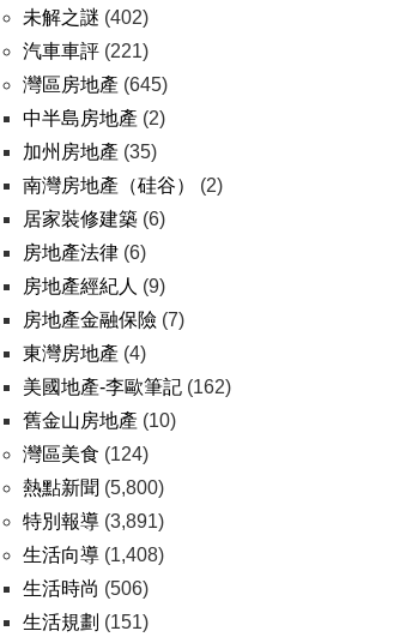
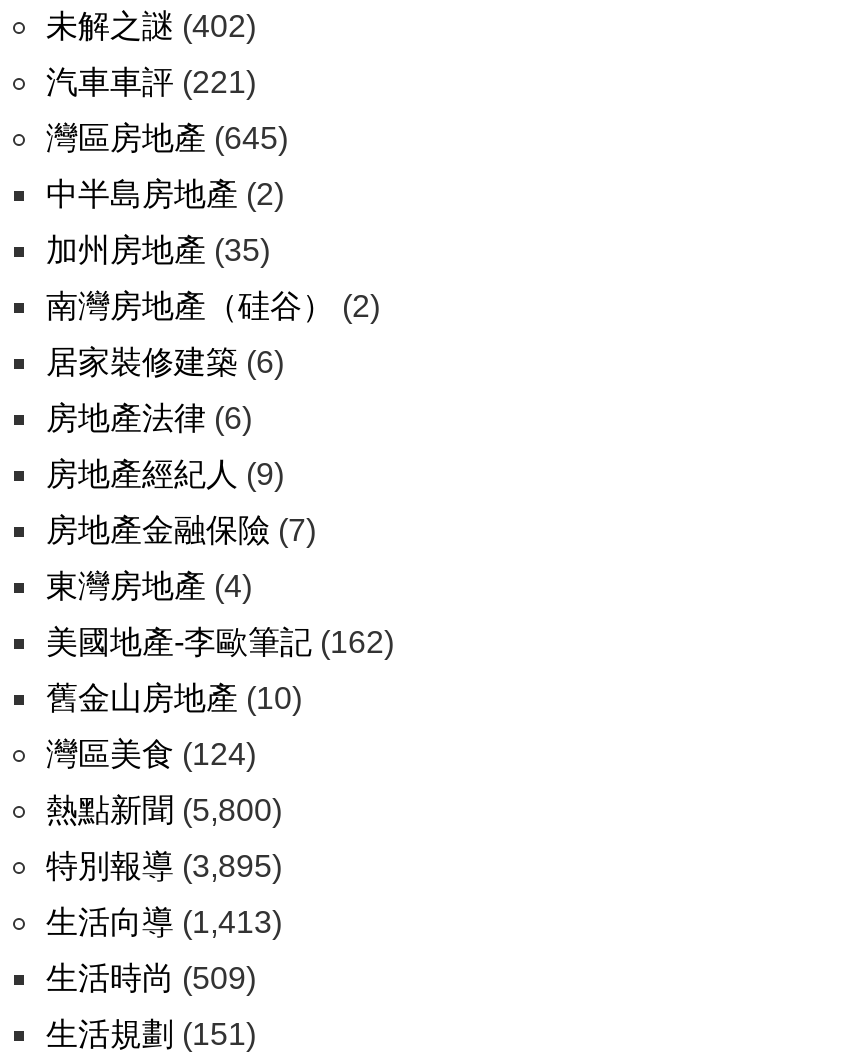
- 特別報導(3,891)
+ 特別報導(3,895)

- 生活向導(1,408)
+ 生活向導(1,413)

- 生活時尚(506)
+ 生活時尚(509)
